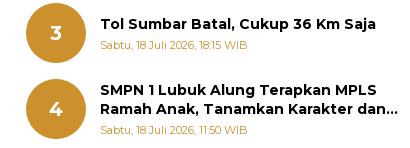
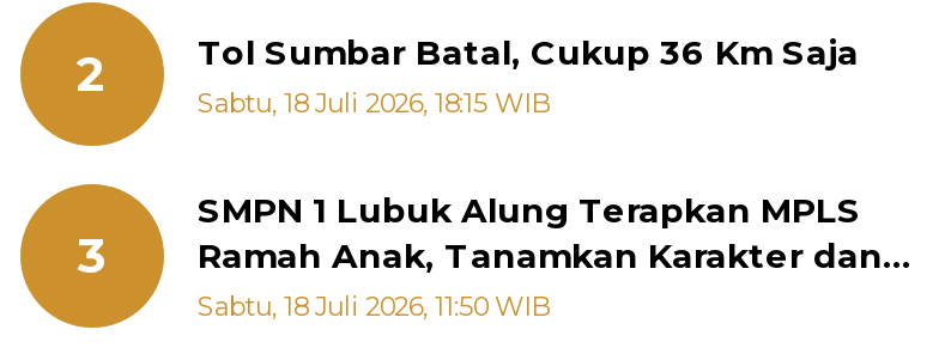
- 3
+ 2

- 4
+ 3
